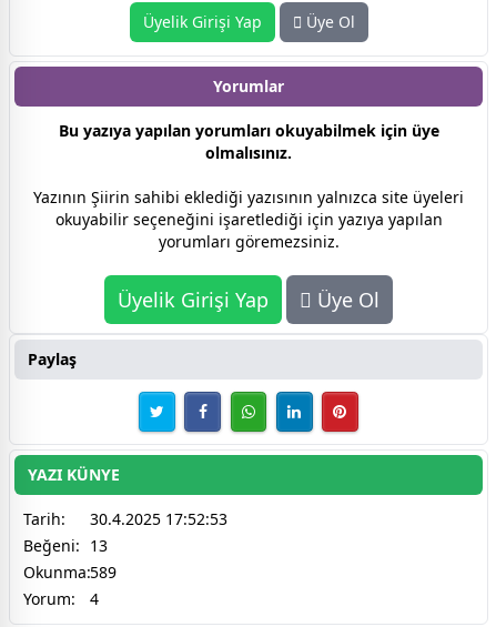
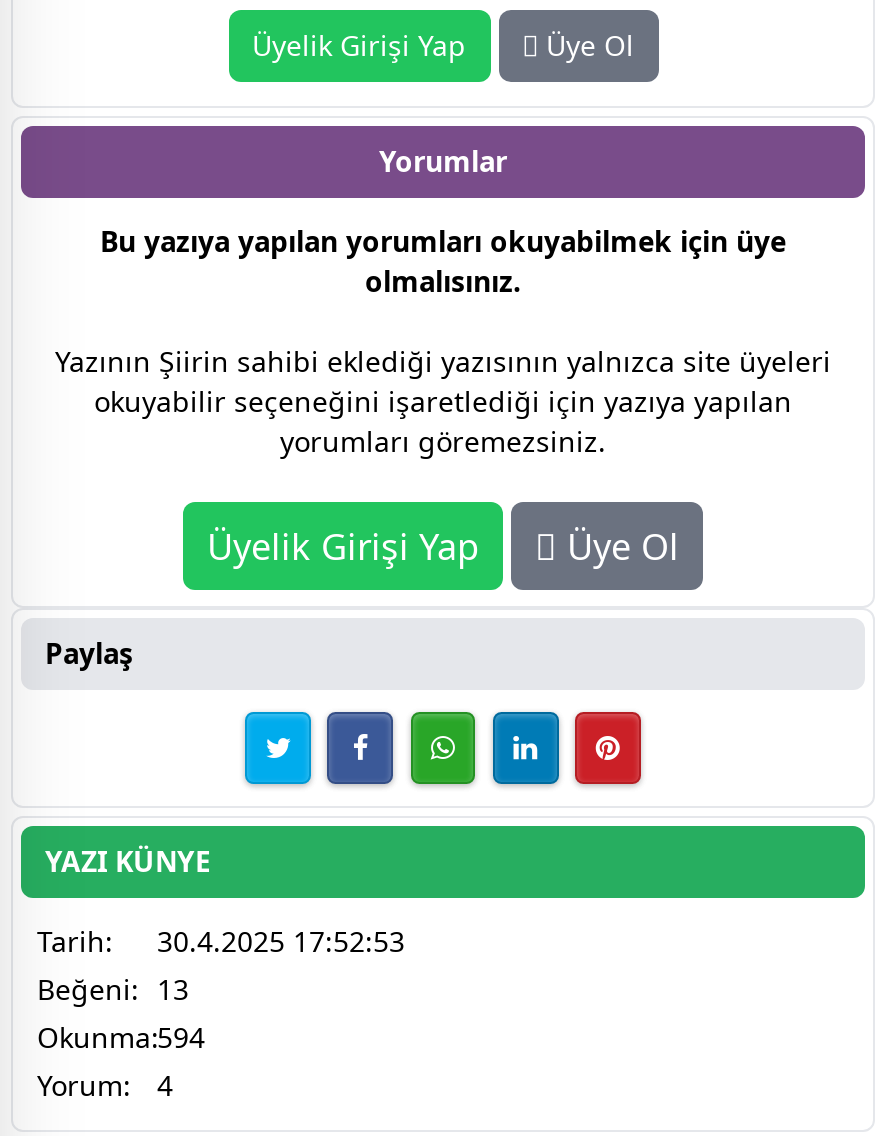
- Okunma:589
+ Okunma:594
